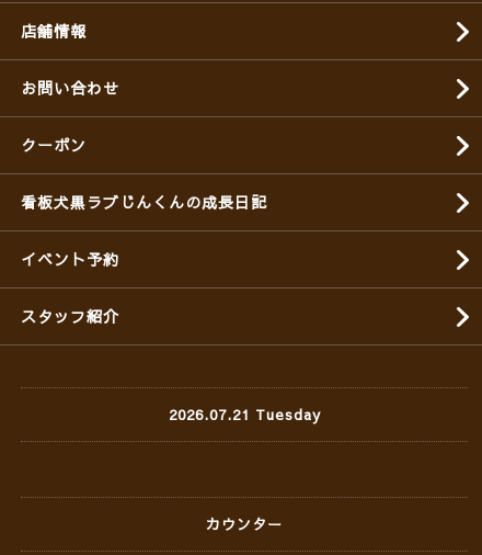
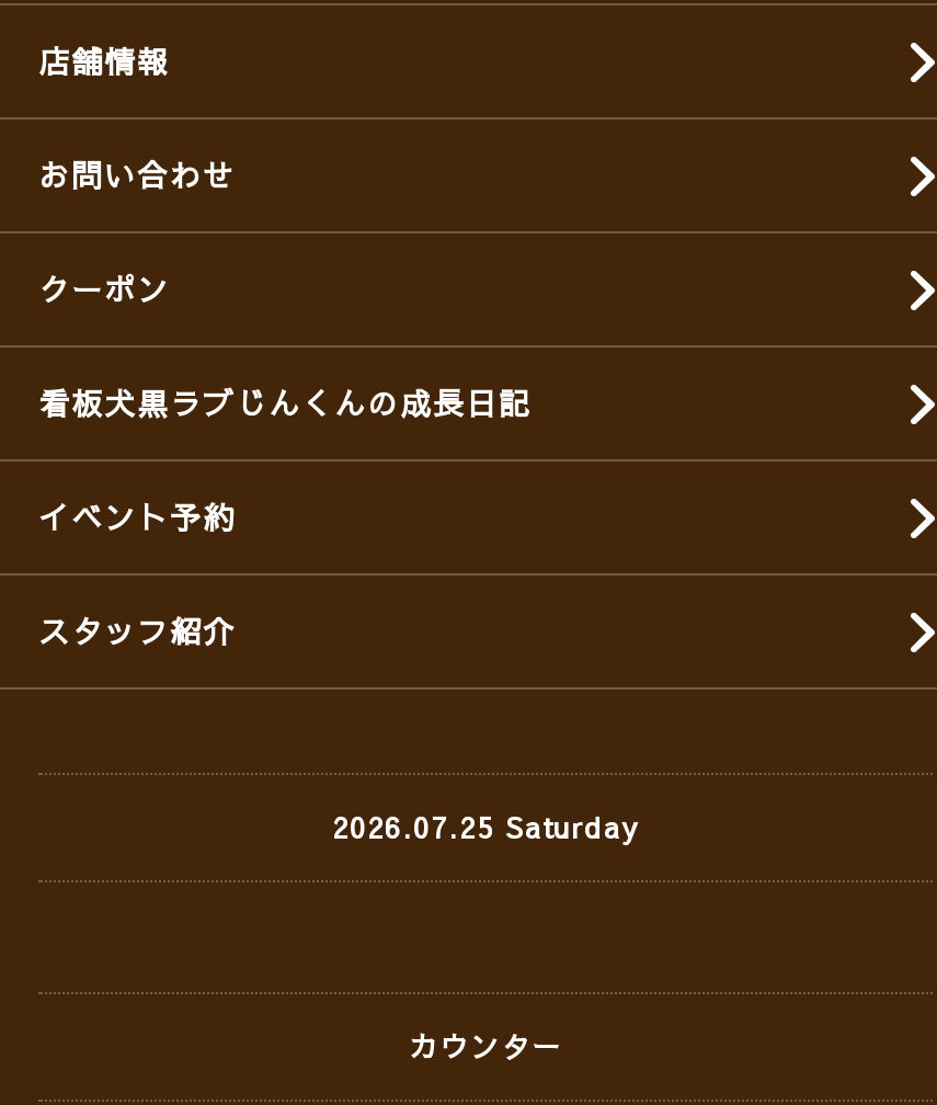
- 2026.07.21 Tuesday
+ 2026.07.25 Saturday
